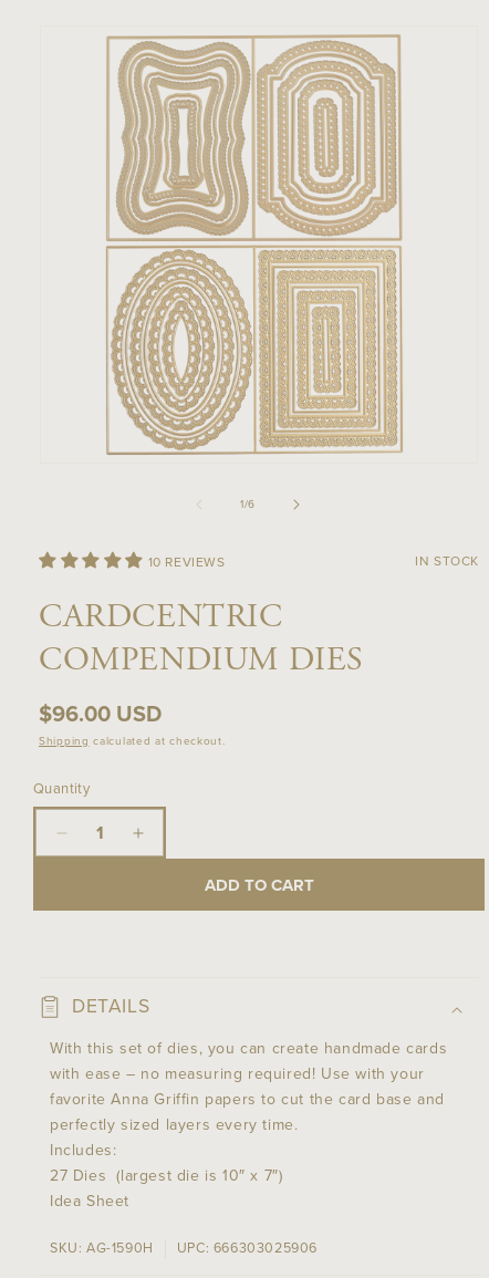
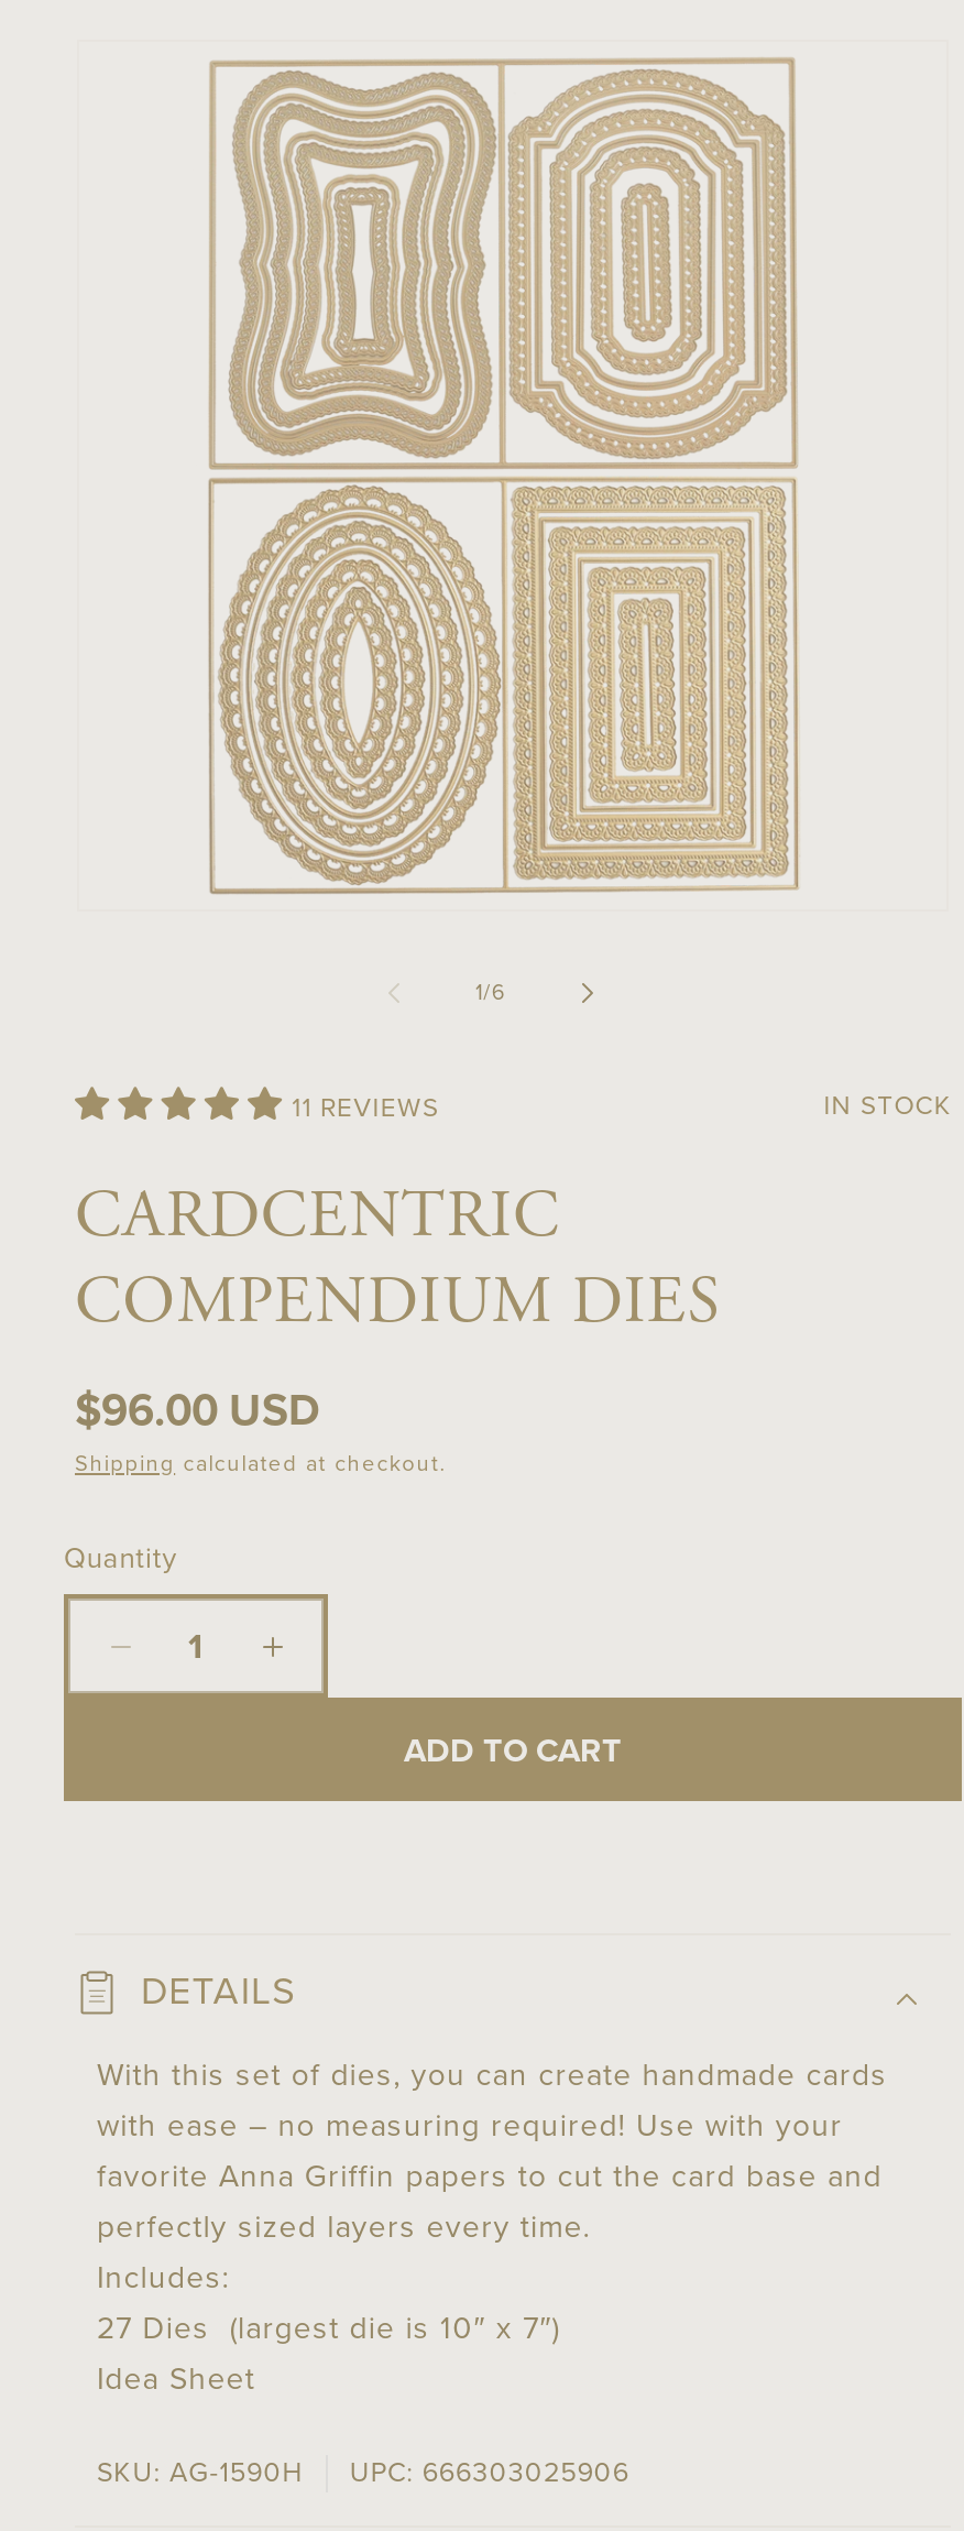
- 10 REVIEWS
+ 11 REVIEWS
